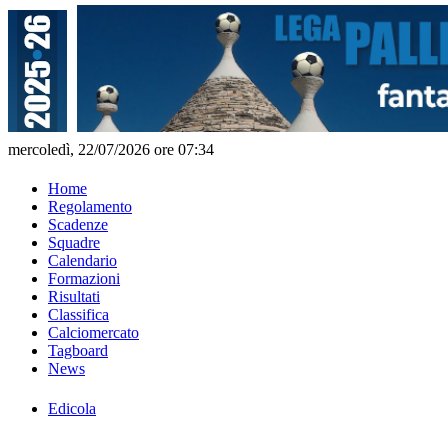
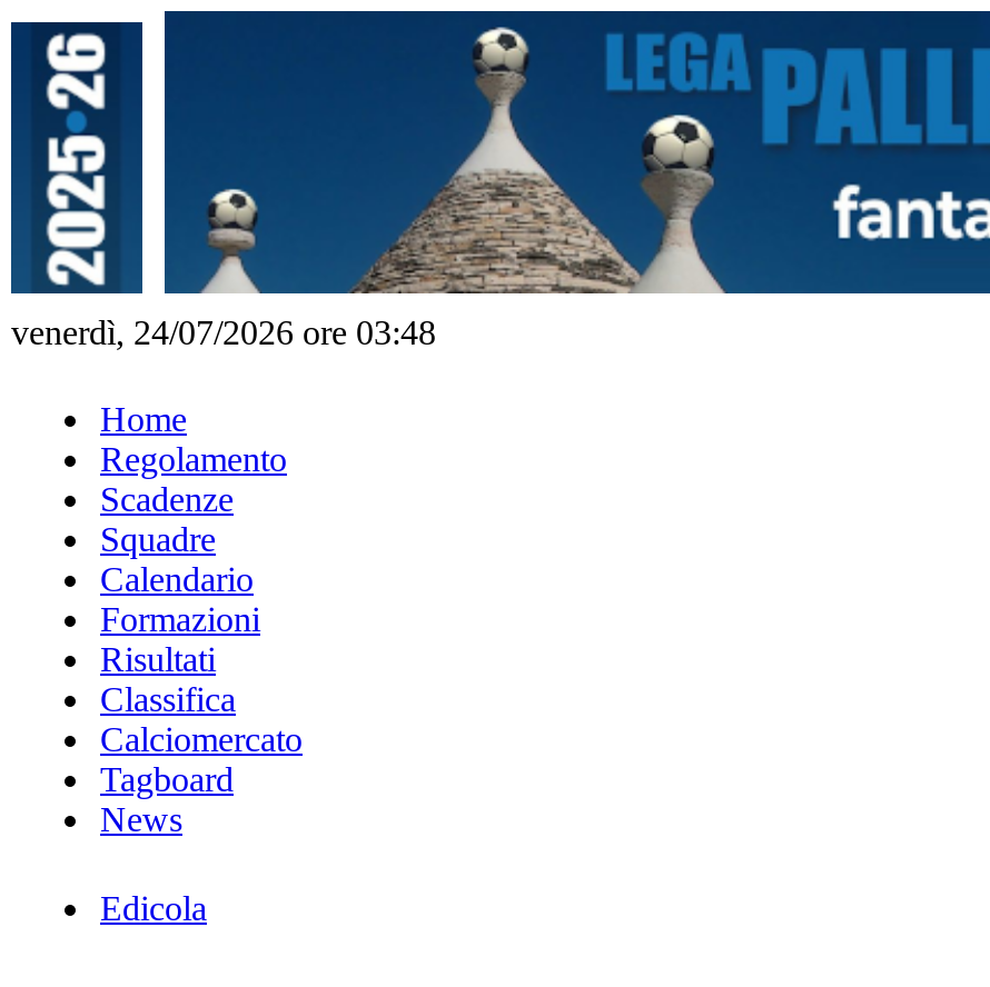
- mercoledì, 22/07/2026 ore 07:34
+ venerdì, 24/07/2026 ore 03:48
